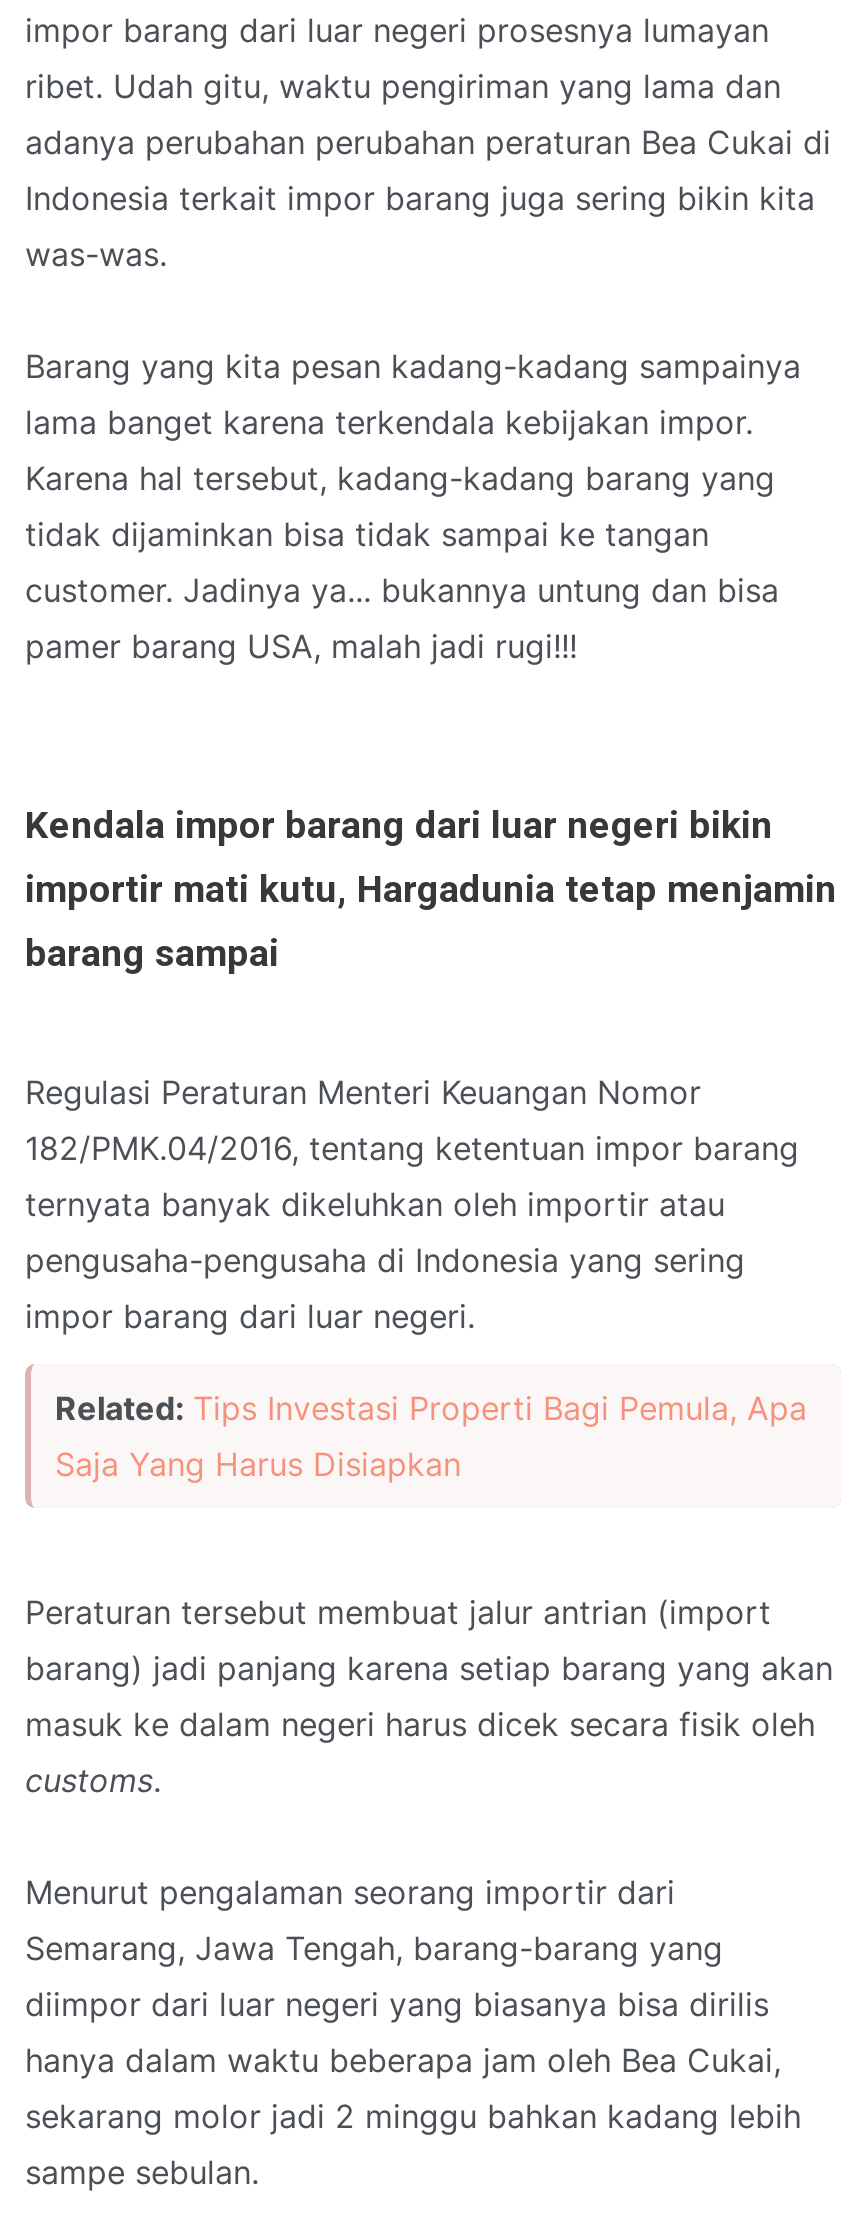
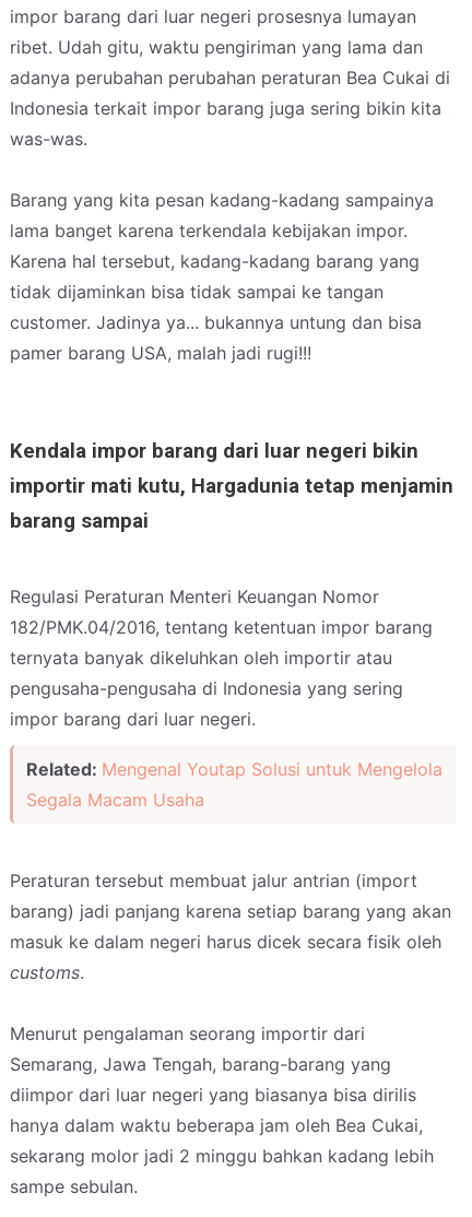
- Related: Tips Investasi Properti Bagi Pemula, Apa
- Saja Yang Harus Disiapkan
+ Related: Mengenal Youtap Solusi untuk Mengelola
+ Segala Macam Usaha
